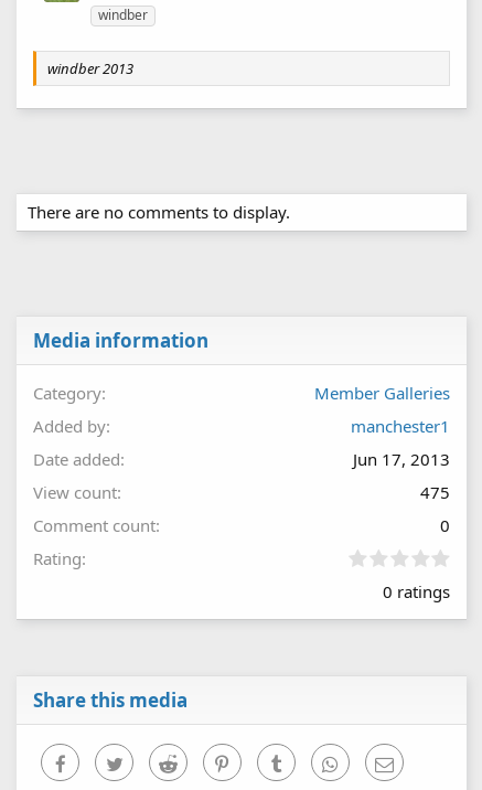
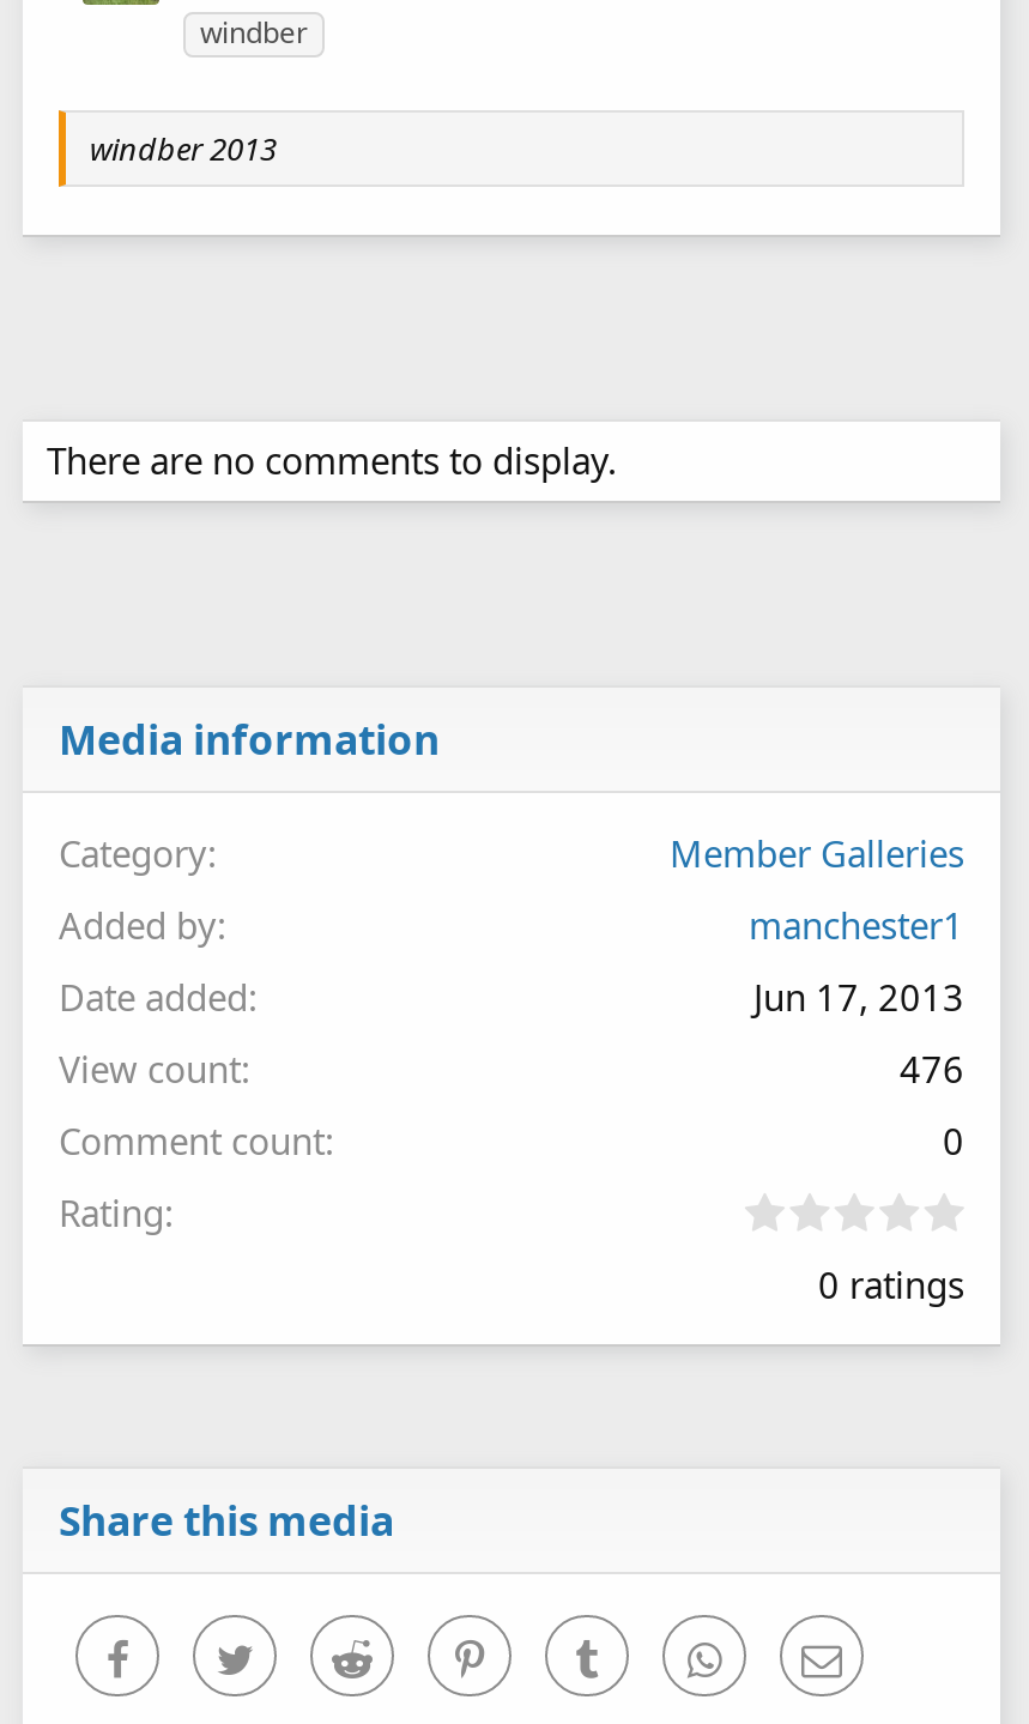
- 475
+ 476
